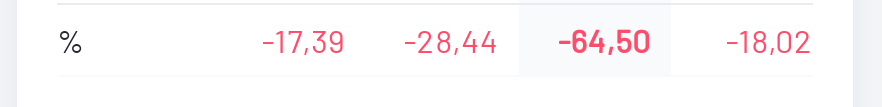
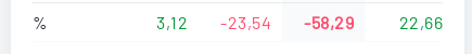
- -17,39
+ 3,12

- -28,44
+ -23,54

- -64,50
+ -58,29

- -18,02
+ 22,66
